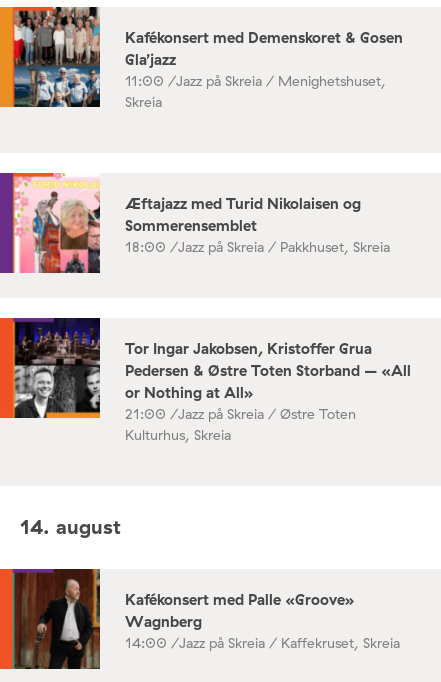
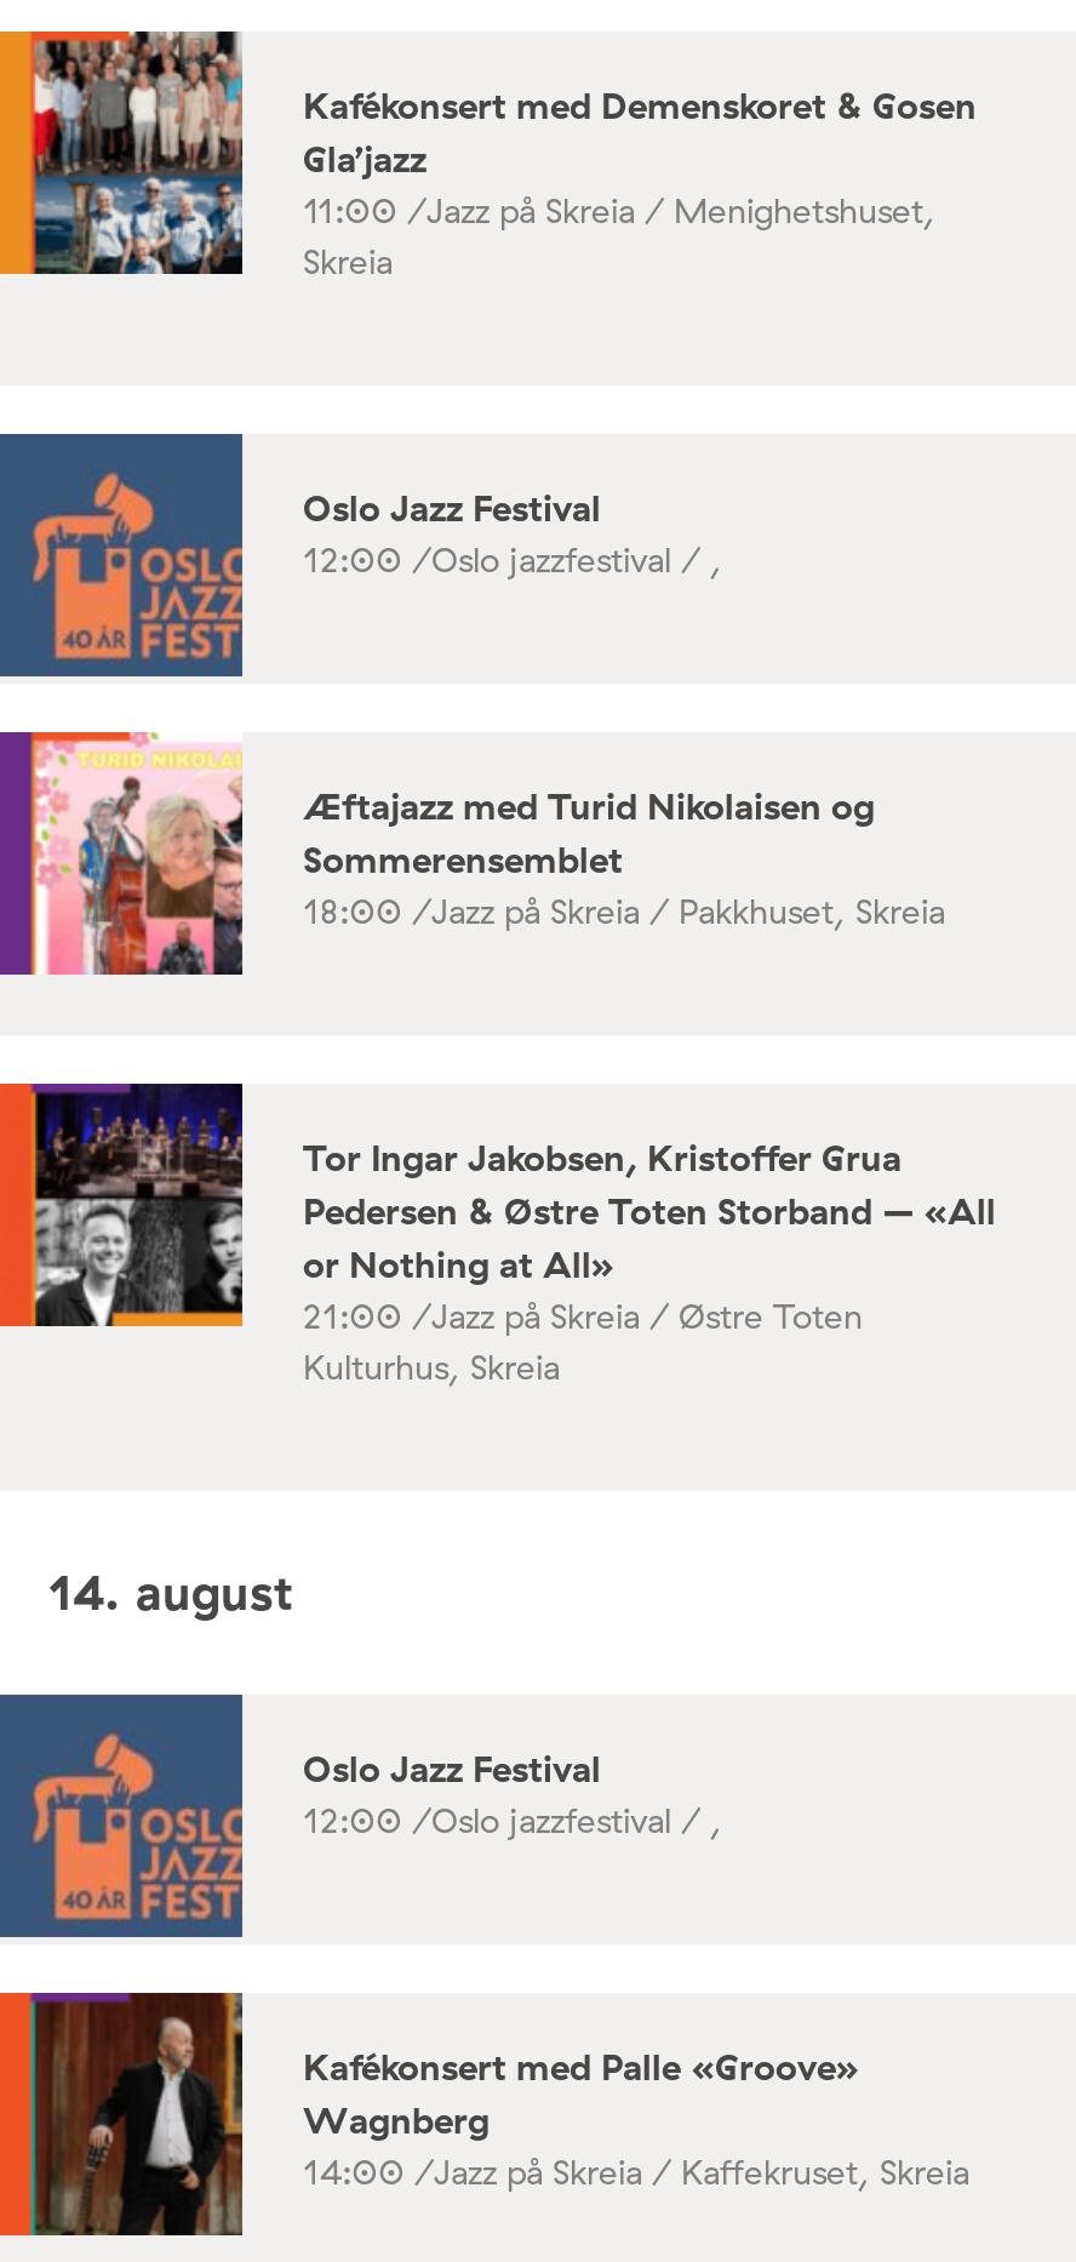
+ [image]
+ Oslo Jazz Festival
+ 12:00 /Oslo jazzfestival / ,

+ [image]
+ Oslo Jazz Festival
+ 12:00 /Oslo jazzfestival / ,
